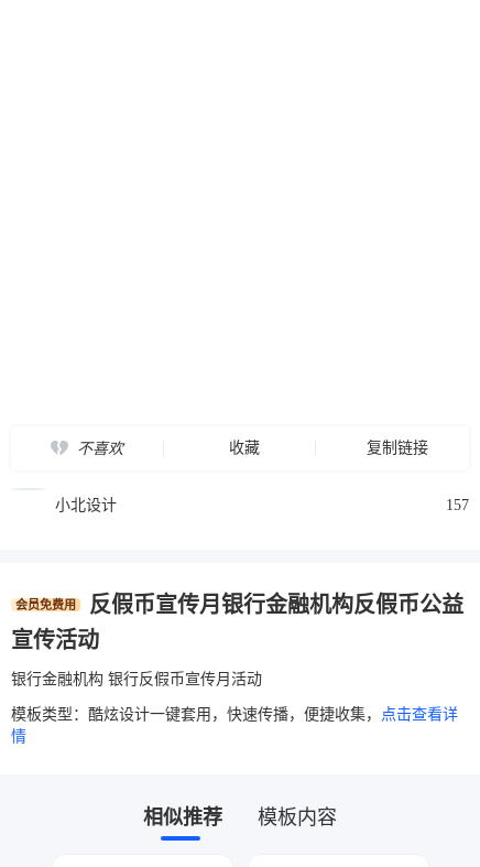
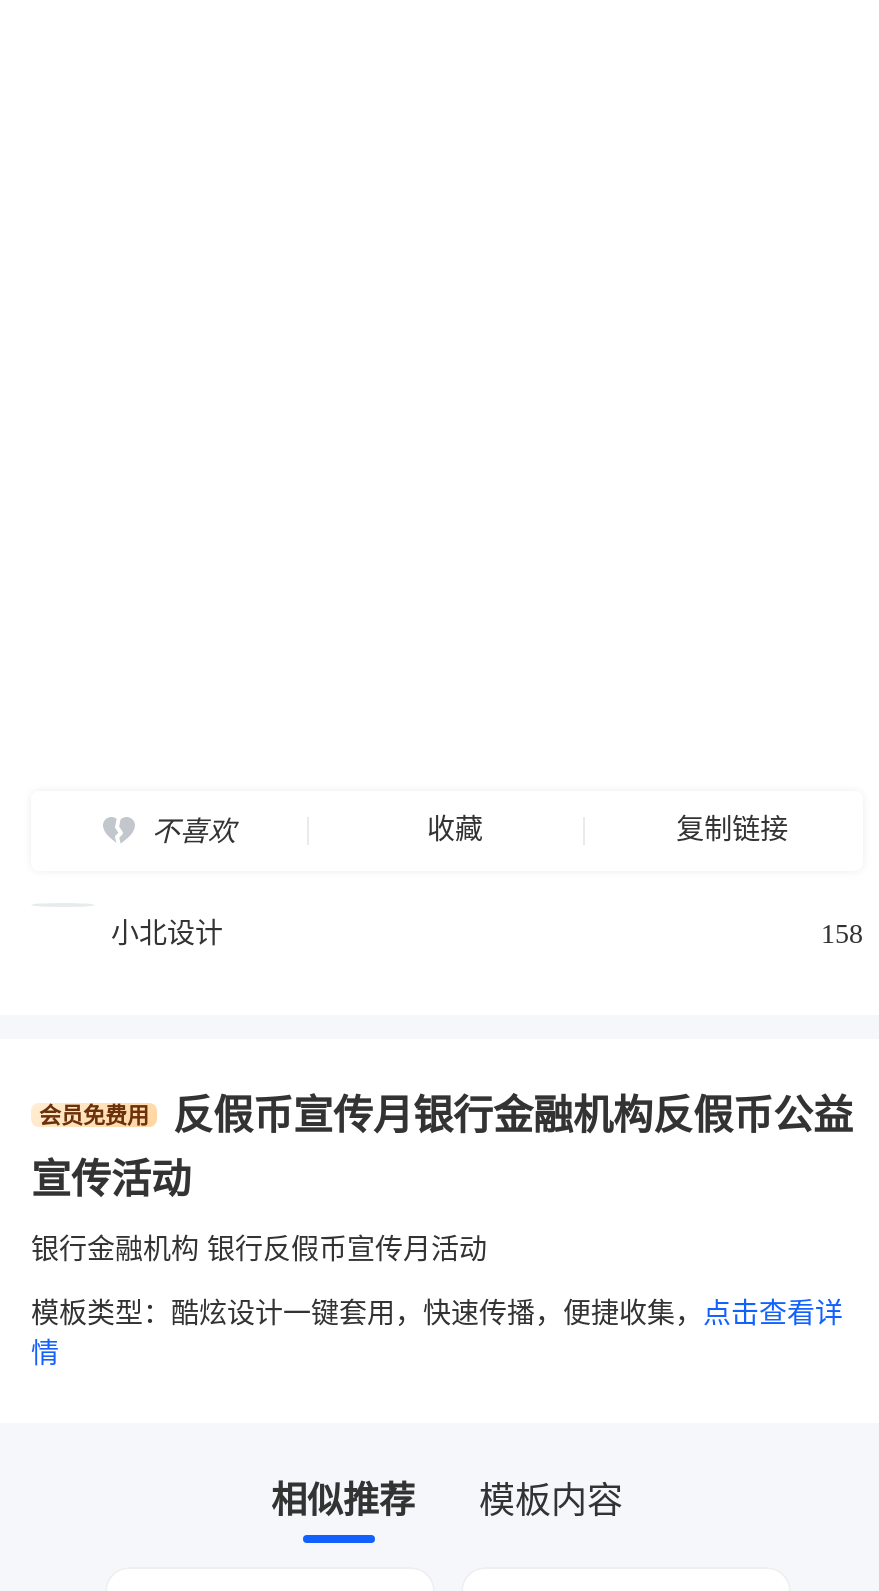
- 157
+ 158
